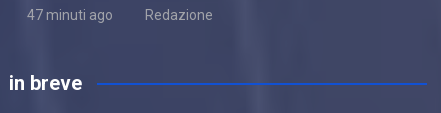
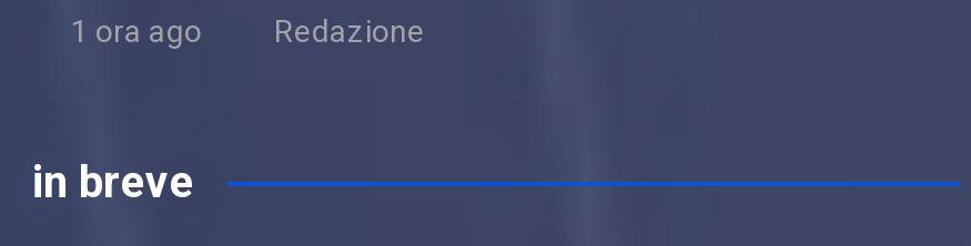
- 47 minuti ago
+ 1 ora ago
